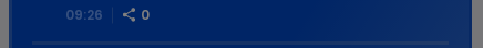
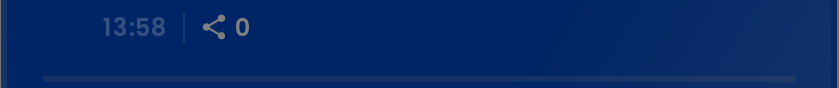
- 09:26 0
+ 13:58 0
